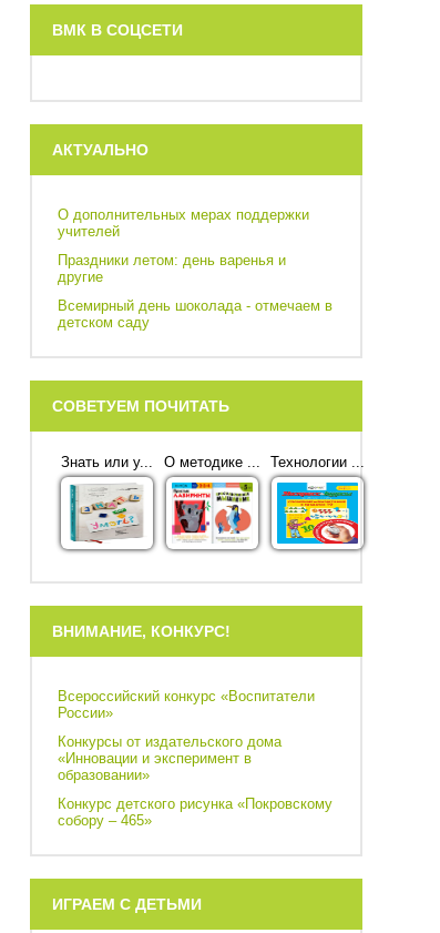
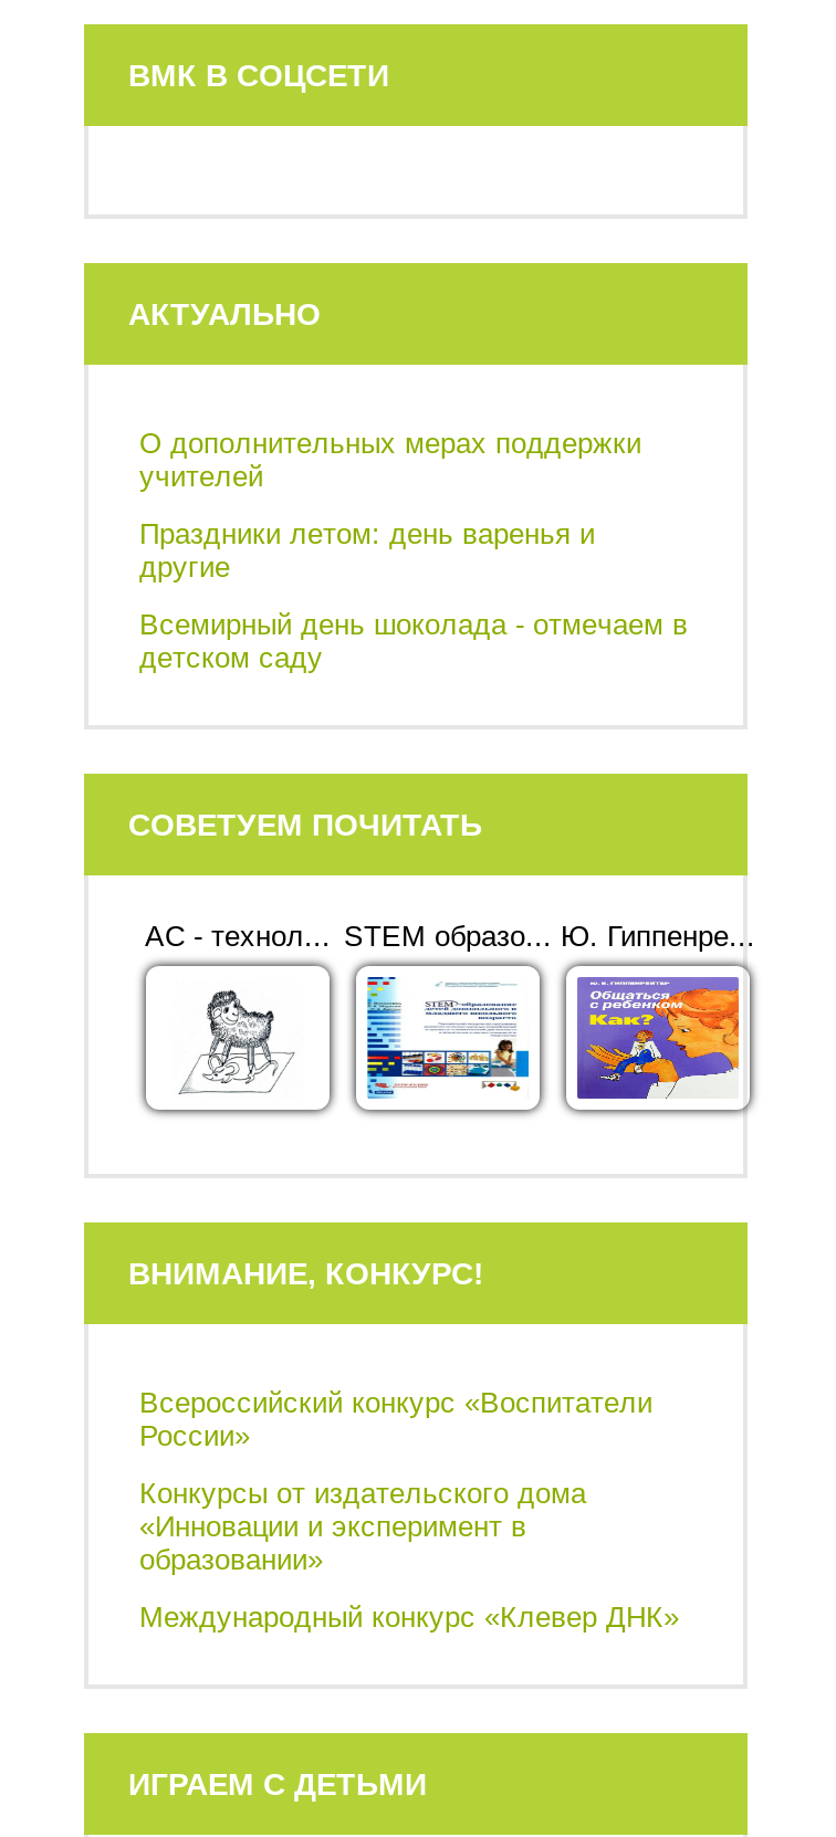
- Знать или у...
- О методике ... Технологии ...
+ АС - технол... STEM образо... Ю. Гиппенре...

- [image]
+ [image]

- [image]
+ [image]

- [image]
+ [image]

- Конкурс детского рисунка «Покровскому
- собору – 465»
+ Международный конкурс «Клевер ДНК»
